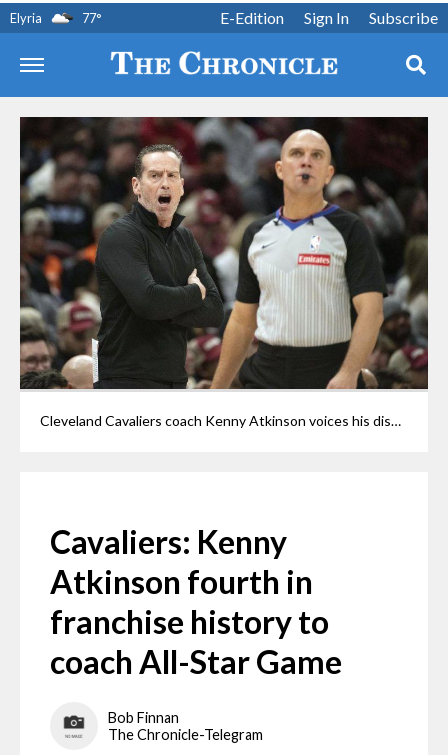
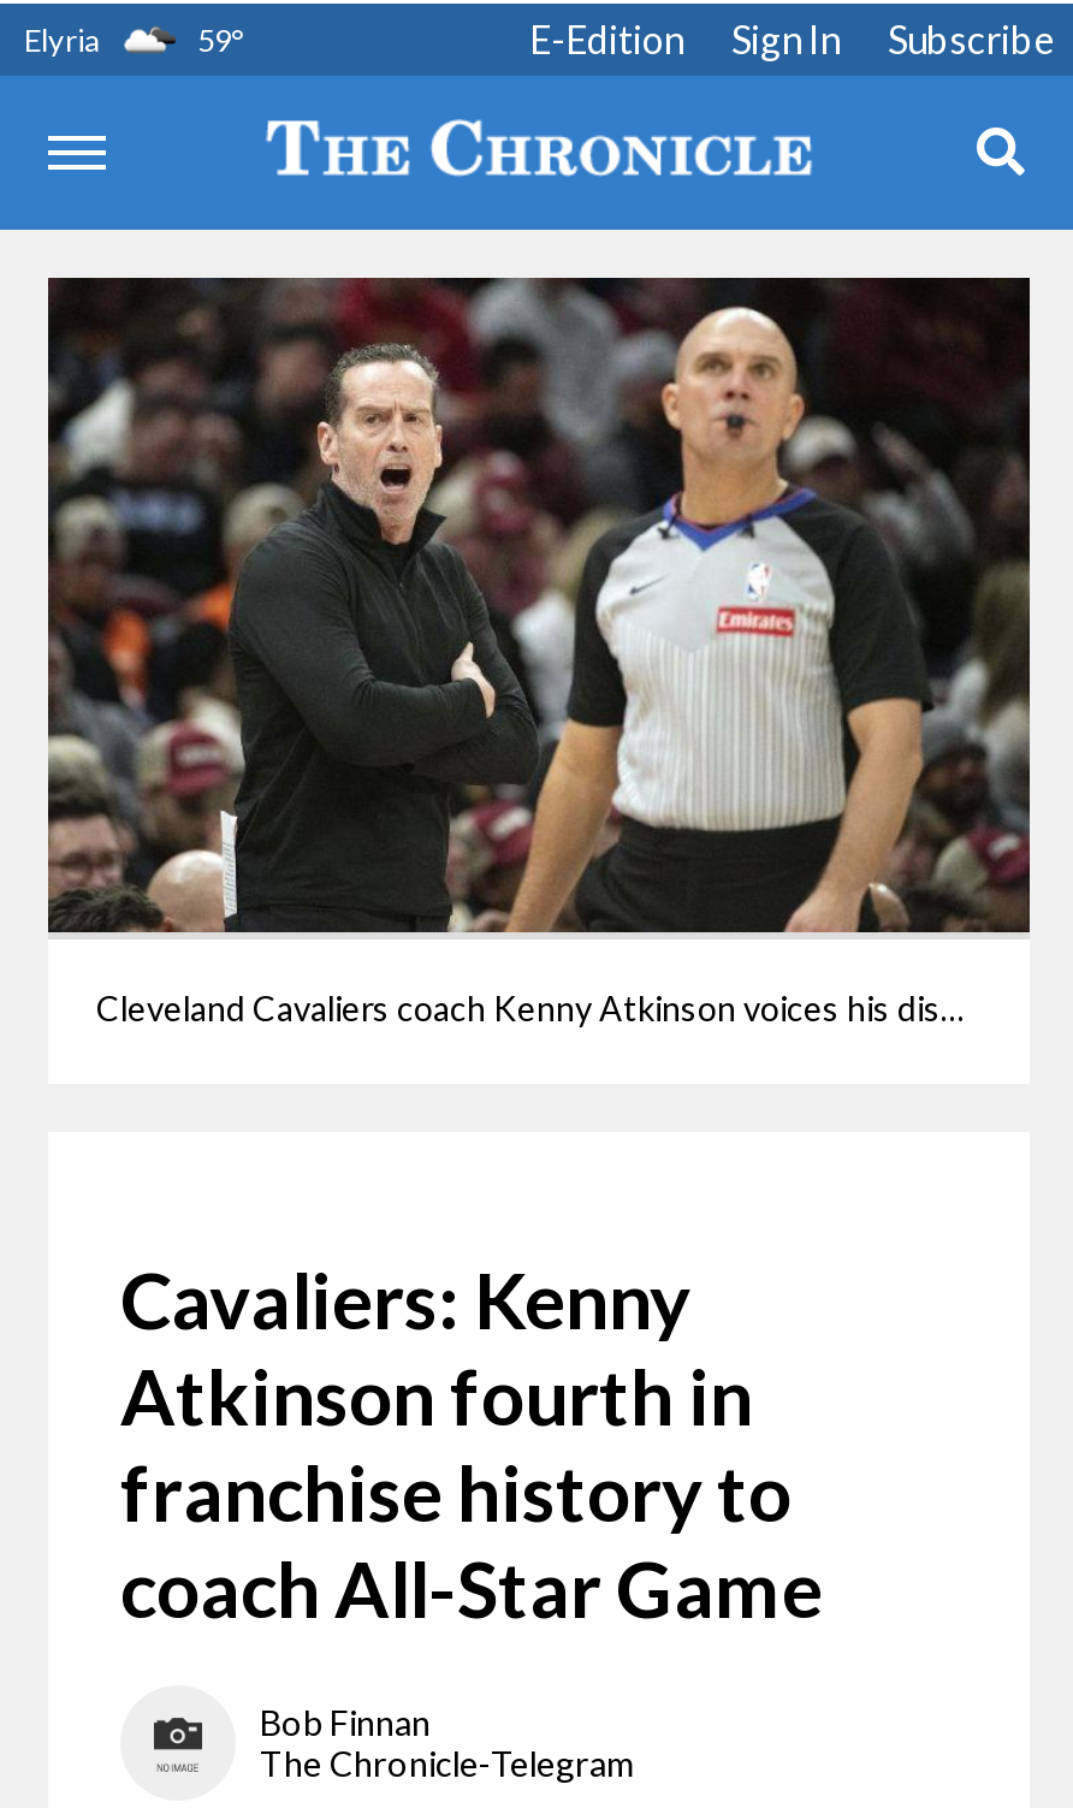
- 77°
+ 59°
